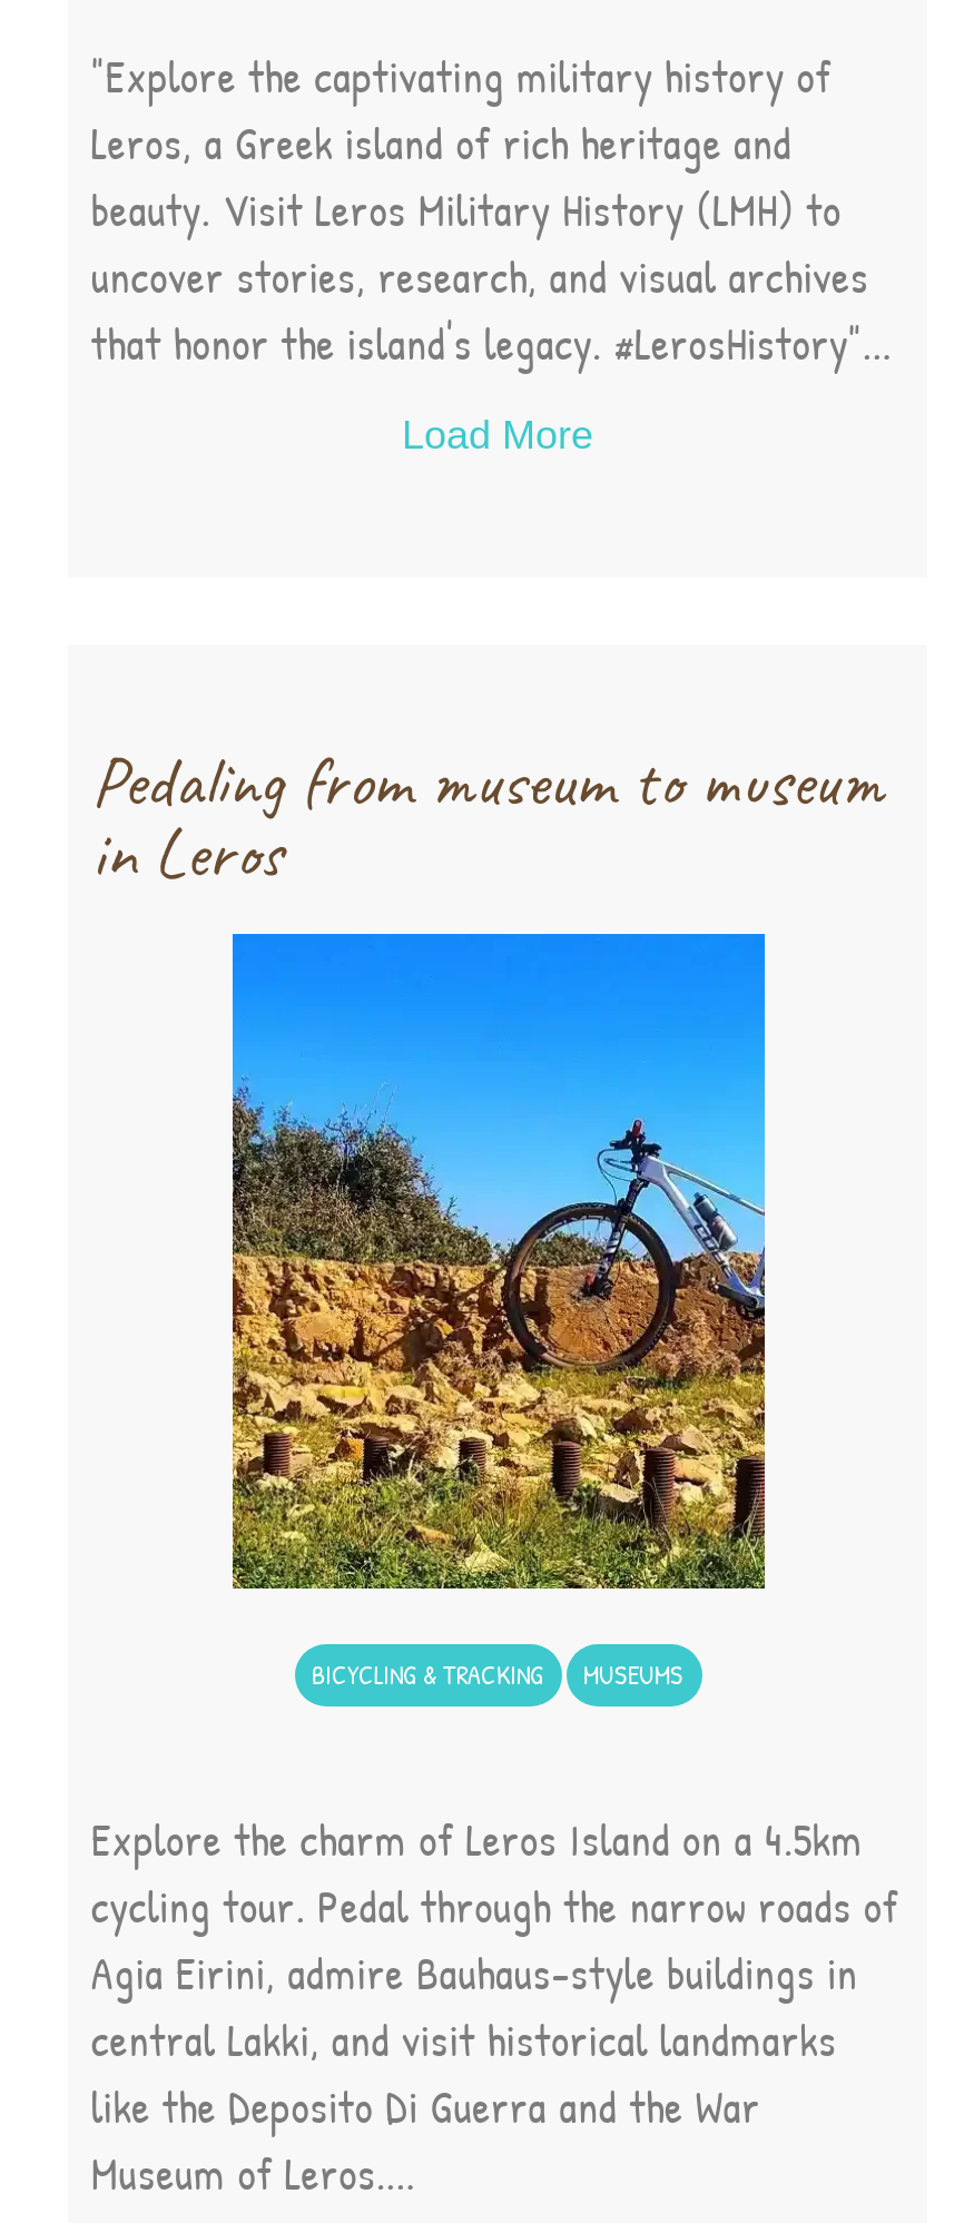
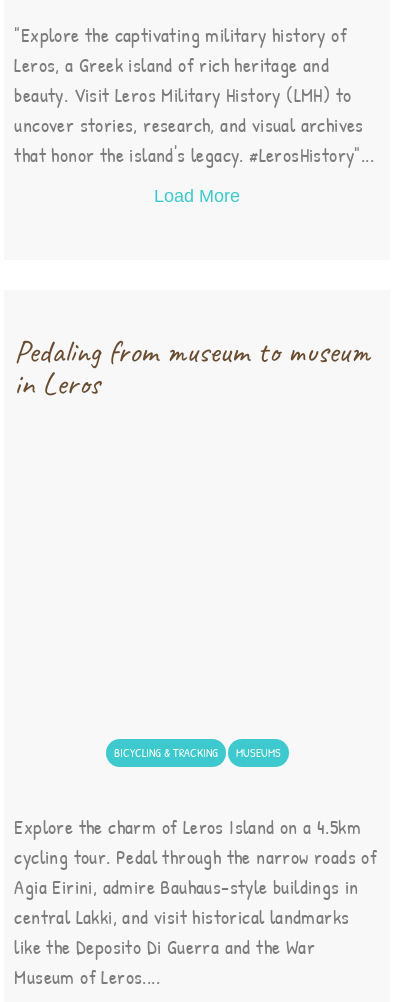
- [image]
